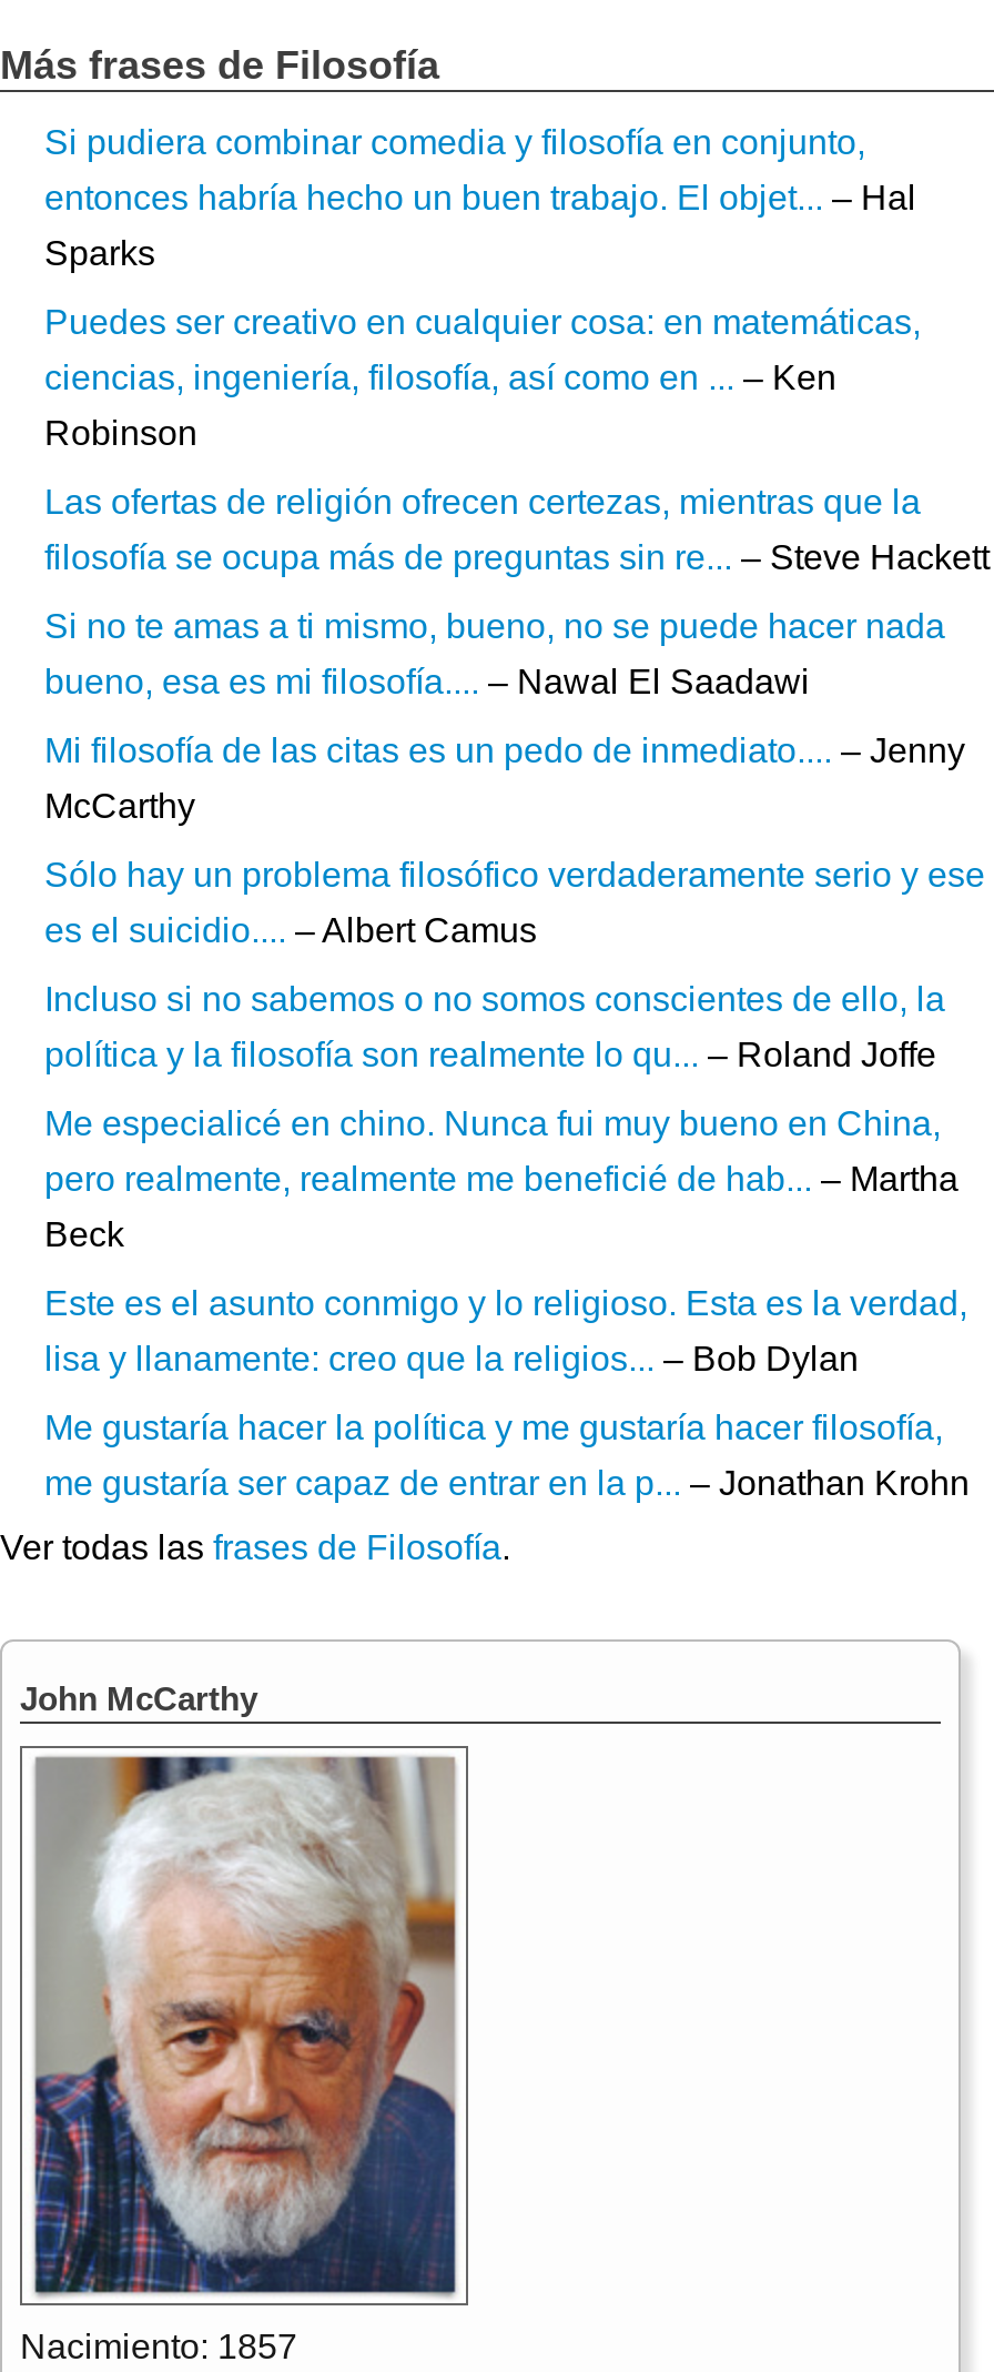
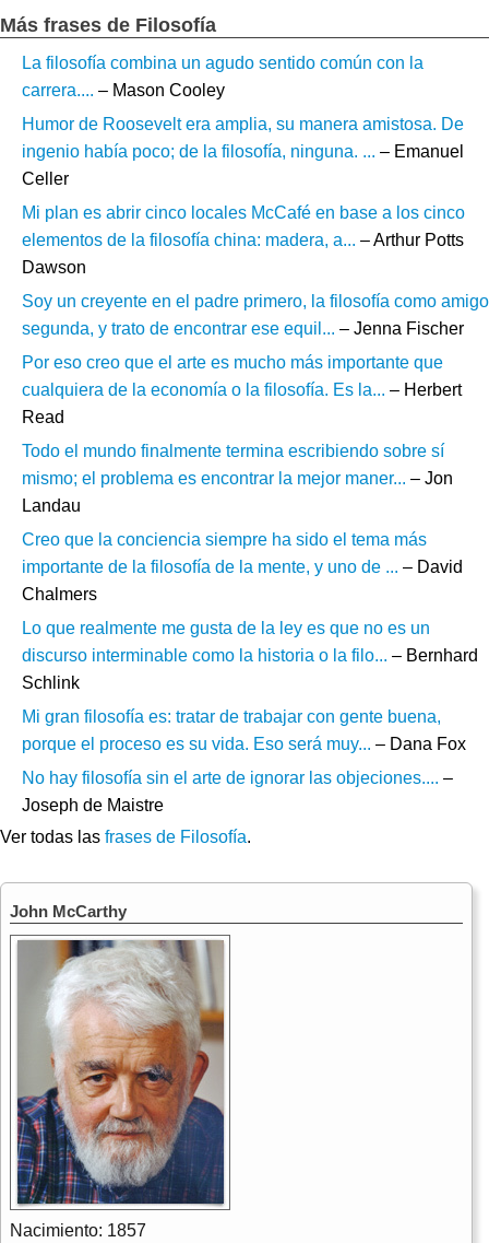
- Si pudiera combinar comedia y filosofía en conjunto,
- entonces habría hecho un buen trabajo. El objet... – Hal
- Sparks
- Puedes ser creativo en cualquier cosa: en matemáticas,
- ciencias, ingeniería, filosofía, así como en ... – Ken
- Robinson
- Las ofertas de religión ofrecen certezas, mientras que la
- filosofía se ocupa más de preguntas sin re... – Steve Hackett
- Si no te amas a ti mismo, bueno, no se puede hacer nada
- bueno, esa es mi filosofía.... – Nawal El Saadawi
- Mi filosofía de las citas es un pedo de inmediato.... – Jenny
- McCarthy
- Sólo hay un problema filosófico verdaderamente serio y ese
- es el suicidio.... – Albert Camus
- Incluso si no sabemos o no somos conscientes de ello, la
- política y la filosofía son realmente lo qu... – Roland Joffe
- Me especialicé en chino. Nunca fui muy bueno en China,
- pero realmente, realmente me beneficié de hab... – Martha
- Beck
- Este es el asunto conmigo y lo religioso. Esta es la verdad,
- lisa y llanamente: creo que la religios... – Bob Dylan
- Me gustaría hacer la política y me gustaría hacer filosofía,
- me gustaría ser capaz de entrar en la p... – Jonathan Krohn
+ La filosofía combina un agudo sentido común con la
+ carrera.... – Mason Cooley
+ Humor de Roosevelt era amplia, su manera amistosa. De
+ ingenio había poco; de la filosofía, ninguna. ... – Emanuel
+ Celler
+ Mi plan es abrir cinco locales McCafé en base a los cinco
+ elementos de la filosofía china: madera, a... – Arthur Potts
+ Dawson
+ Soy un creyente en el padre primero, la filosofía como amigo
+ segunda, y trato de encontrar ese equil... – Jenna Fischer
+ Por eso creo que el arte es mucho más importante que
+ cualquiera de la economía o la filosofía. Es la... – Herbert
+ Read
+ Todo el mundo finalmente termina escribiendo sobre sí
+ mismo; el problema es encontrar la mejor maner... – Jon
+ Landau
+ Creo que la conciencia siempre ha sido el tema más
+ importante de la filosofía de la mente, y uno de ... – David
+ Chalmers
+ Lo que realmente me gusta de la ley es que no es un
+ discurso interminable como la historia o la filo... – Bernhard
+ Schlink
+ Mi gran filosofía es: tratar de trabajar con gente buena,
+ porque el proceso es su vida. Eso será muy... – Dana Fox
+ No hay filosofía sin el arte de ignorar las objeciones.... –
+ Joseph de Maistre
